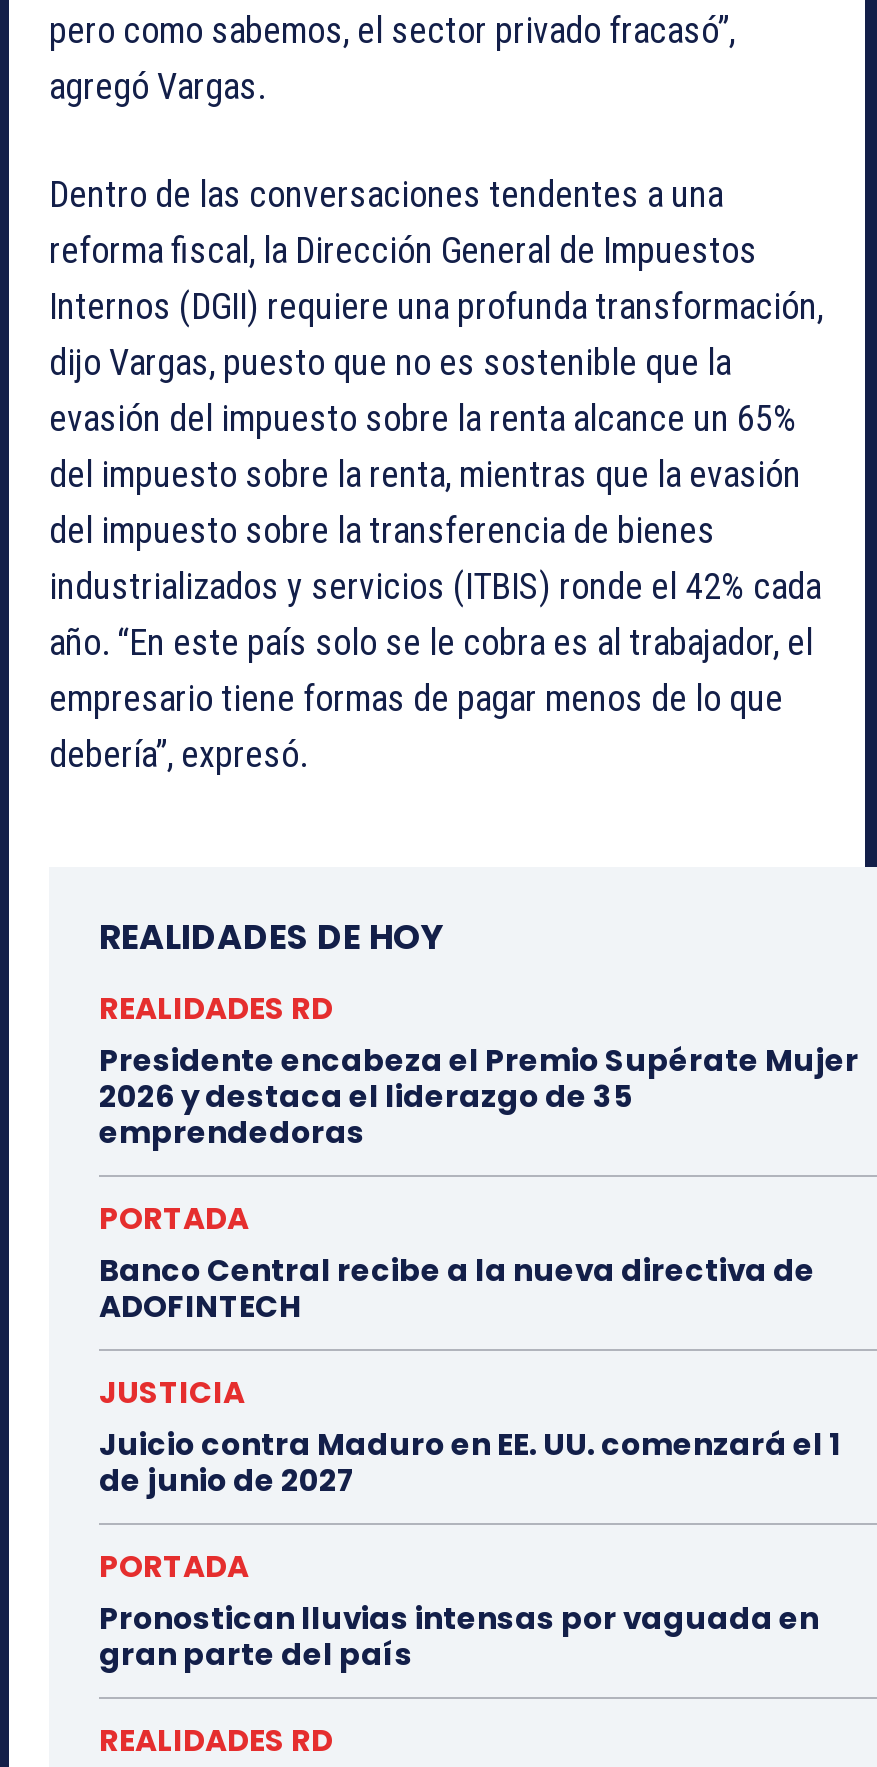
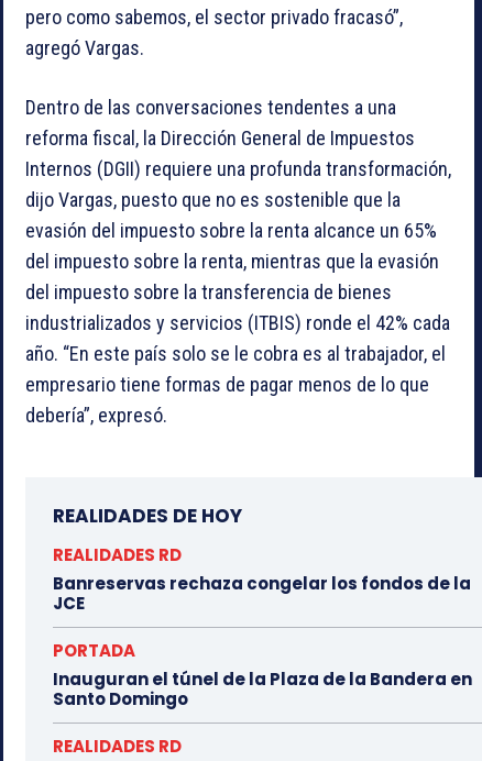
- Presidente encabeza el Premio Supérate Mujer
- 2026 y destaca el liderazgo de 35
- emprendedoras
+ Banreservas rechaza congelar los fondos de la
+ JCE

- Banco Central recibe a la nueva directiva de
- ADOFINTECH
- JUSTICIA
- Juicio contra Maduro en EE. UU. comenzará el 1
- de junio de 2027
- PORTADA
- Pronostican lluvias intensas por vaguada en
- gran parte del país
+ Inauguran el túnel de la Plaza de la Bandera en
+ Santo Domingo
